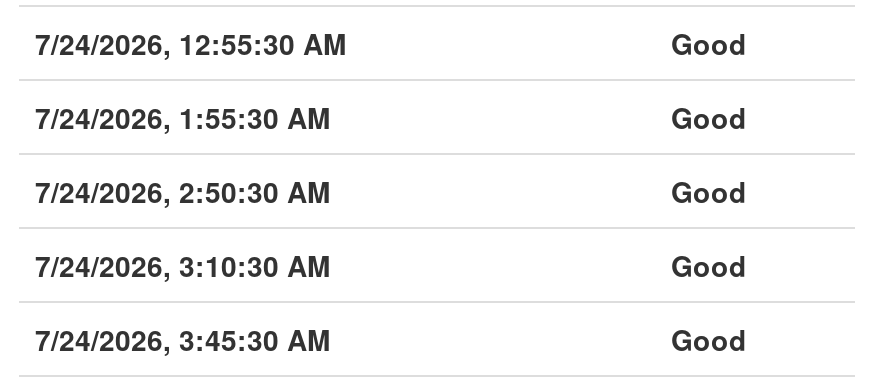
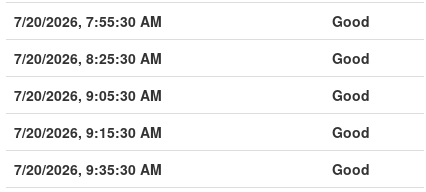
- 7/24/2026, 12:55:30 AM
+ 7/20/2026, 7:55:30 AM

- 7/24/2026, 1:55:30 AM
+ 7/20/2026, 8:25:30 AM

- 7/24/2026, 2:50:30 AM
+ 7/20/2026, 9:05:30 AM

- 7/24/2026, 3:10:30 AM
+ 7/20/2026, 9:15:30 AM

- 7/24/2026, 3:45:30 AM
+ 7/20/2026, 9:35:30 AM
